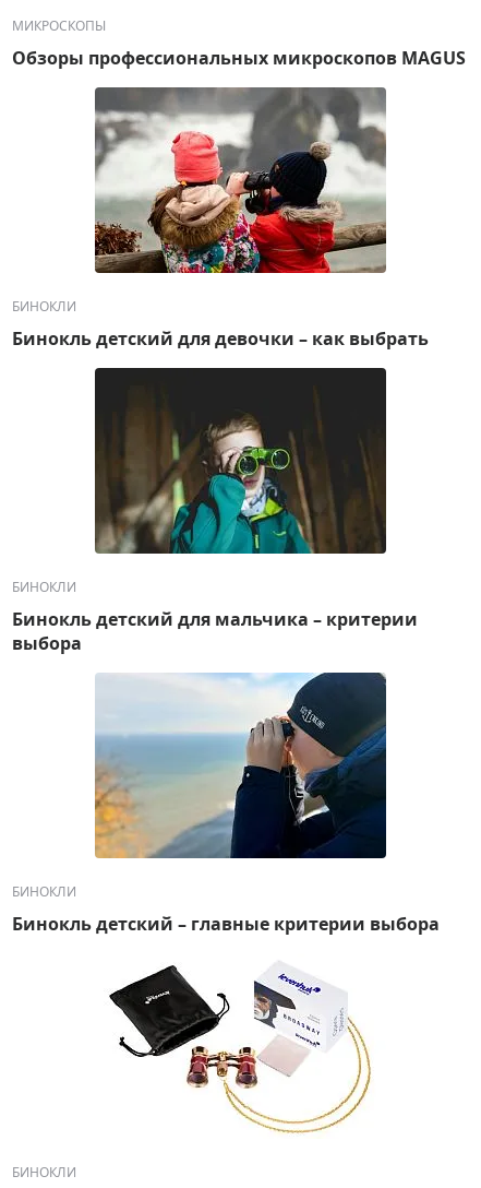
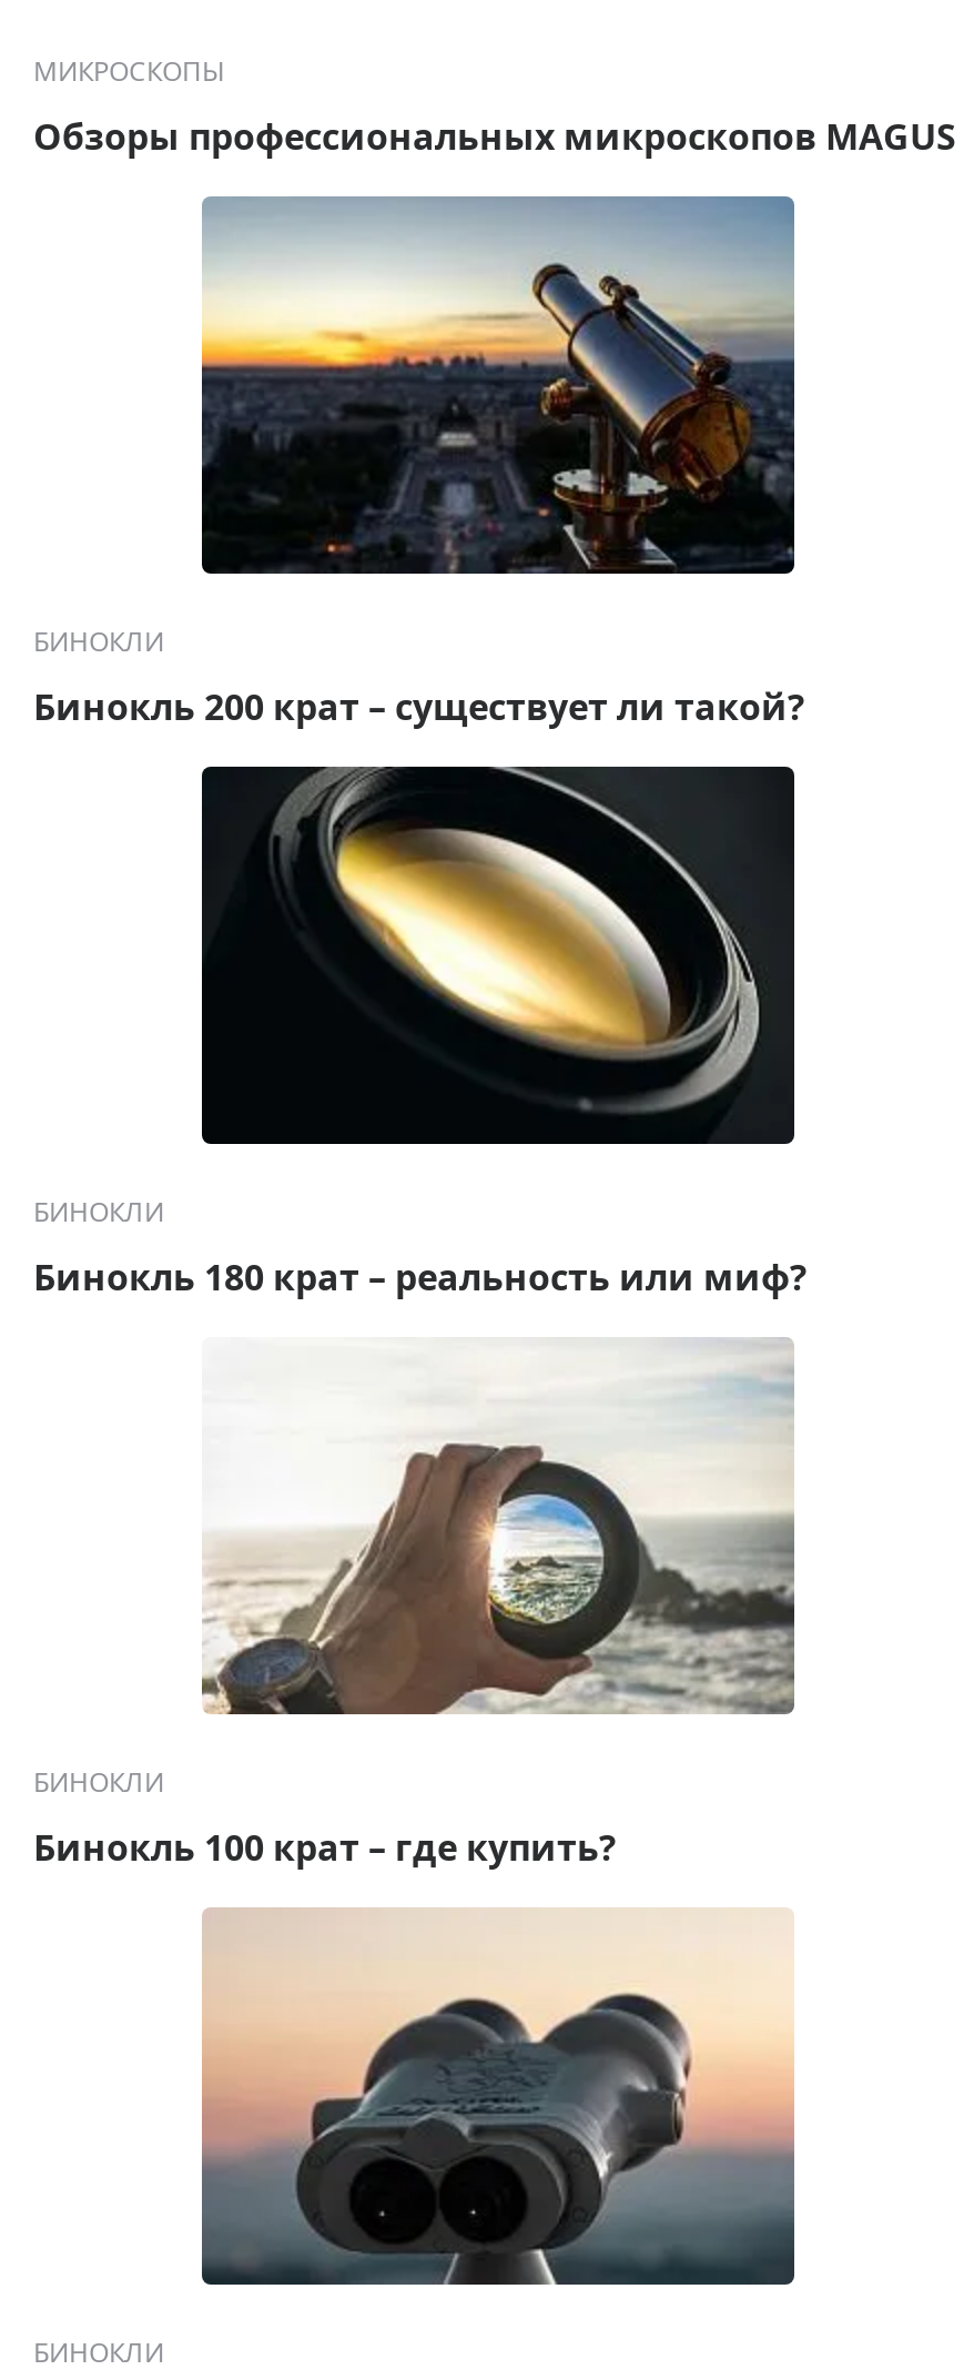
- [image]
+ [image]

- Бинокль детский для девочки – как выбрать
+ Бинокль 200 крат – существует ли такой?

- [image]
+ [image]

- Бинокль детский для мальчика – критерии
- выбора
+ Бинокль 180 крат – реальность или миф?

- [image]
+ [image]

- Бинокль детский – главные критерии выбора
+ Бинокль 100 крат – где купить?

- [image]
+ [image]
